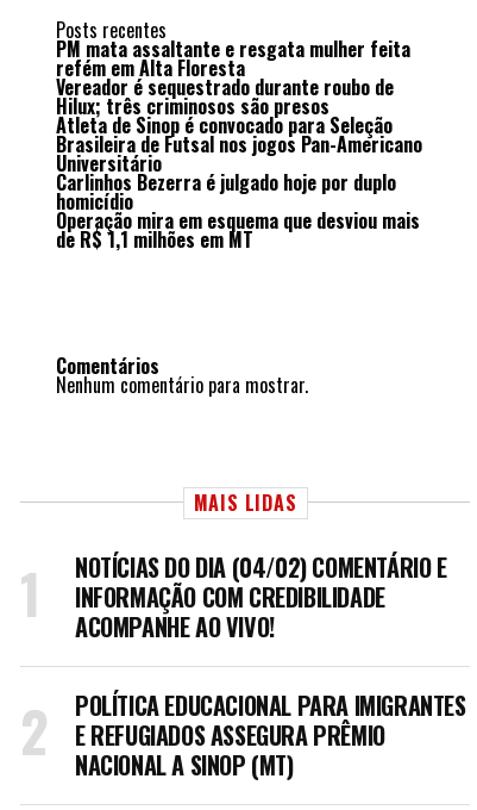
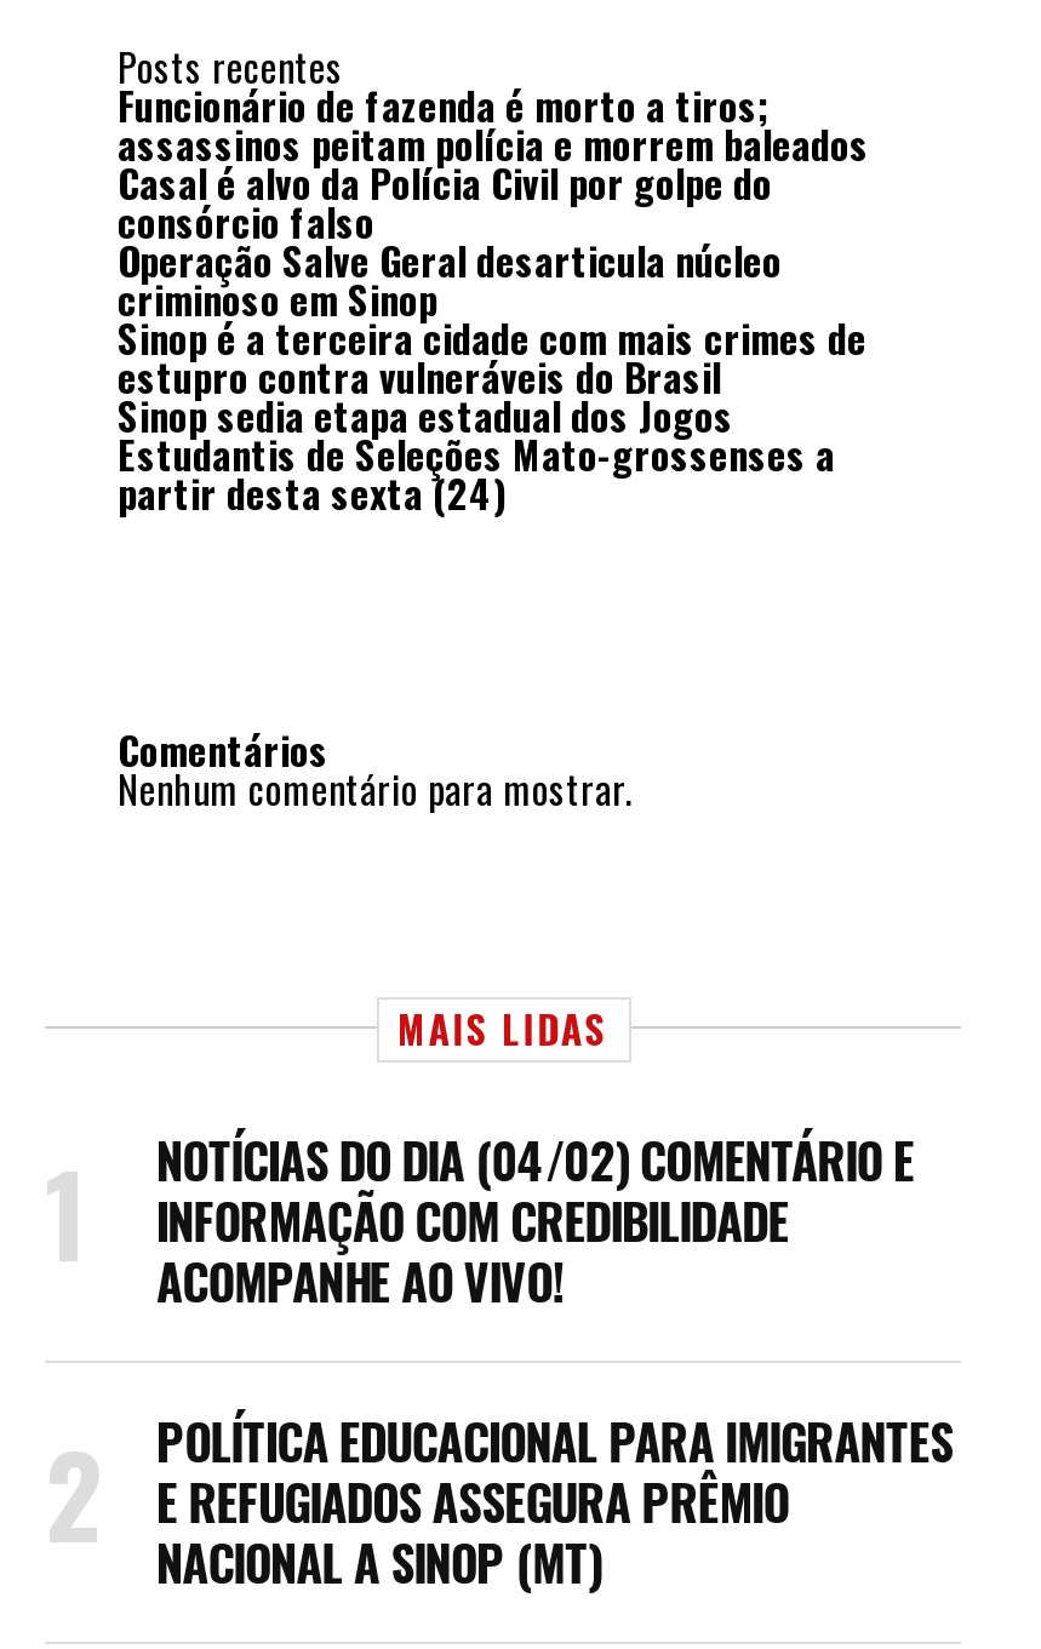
- PM mata assaltante e resgata mulher feita
- refém em Alta Floresta
- Vereador é sequestrado durante roubo de
- Hilux; três criminosos são presos
- Atleta de Sinop é convocado para Seleção
- Brasileira de Futsal nos jogos Pan-Americano
- Universitário
- Carlinhos Bezerra é julgado hoje por duplo
- homicídio
- Operação mira em esquema que desviou mais
- de R$ 1,1 milhões em MT
+ Funcionário de fazenda é morto a tiros;
+ assassinos peitam polícia e morrem baleados
+ Casal é alvo da Polícia Civil por golpe do
+ consórcio falso
+ Operação Salve Geral desarticula núcleo
+ criminoso em Sinop
+ Sinop é a terceira cidade com mais crimes de
+ estupro contra vulneráveis do Brasil
+ Sinop sedia etapa estadual dos Jogos
+ Estudantis de Seleções Mato-grossenses a
+ partir desta sexta (24)
